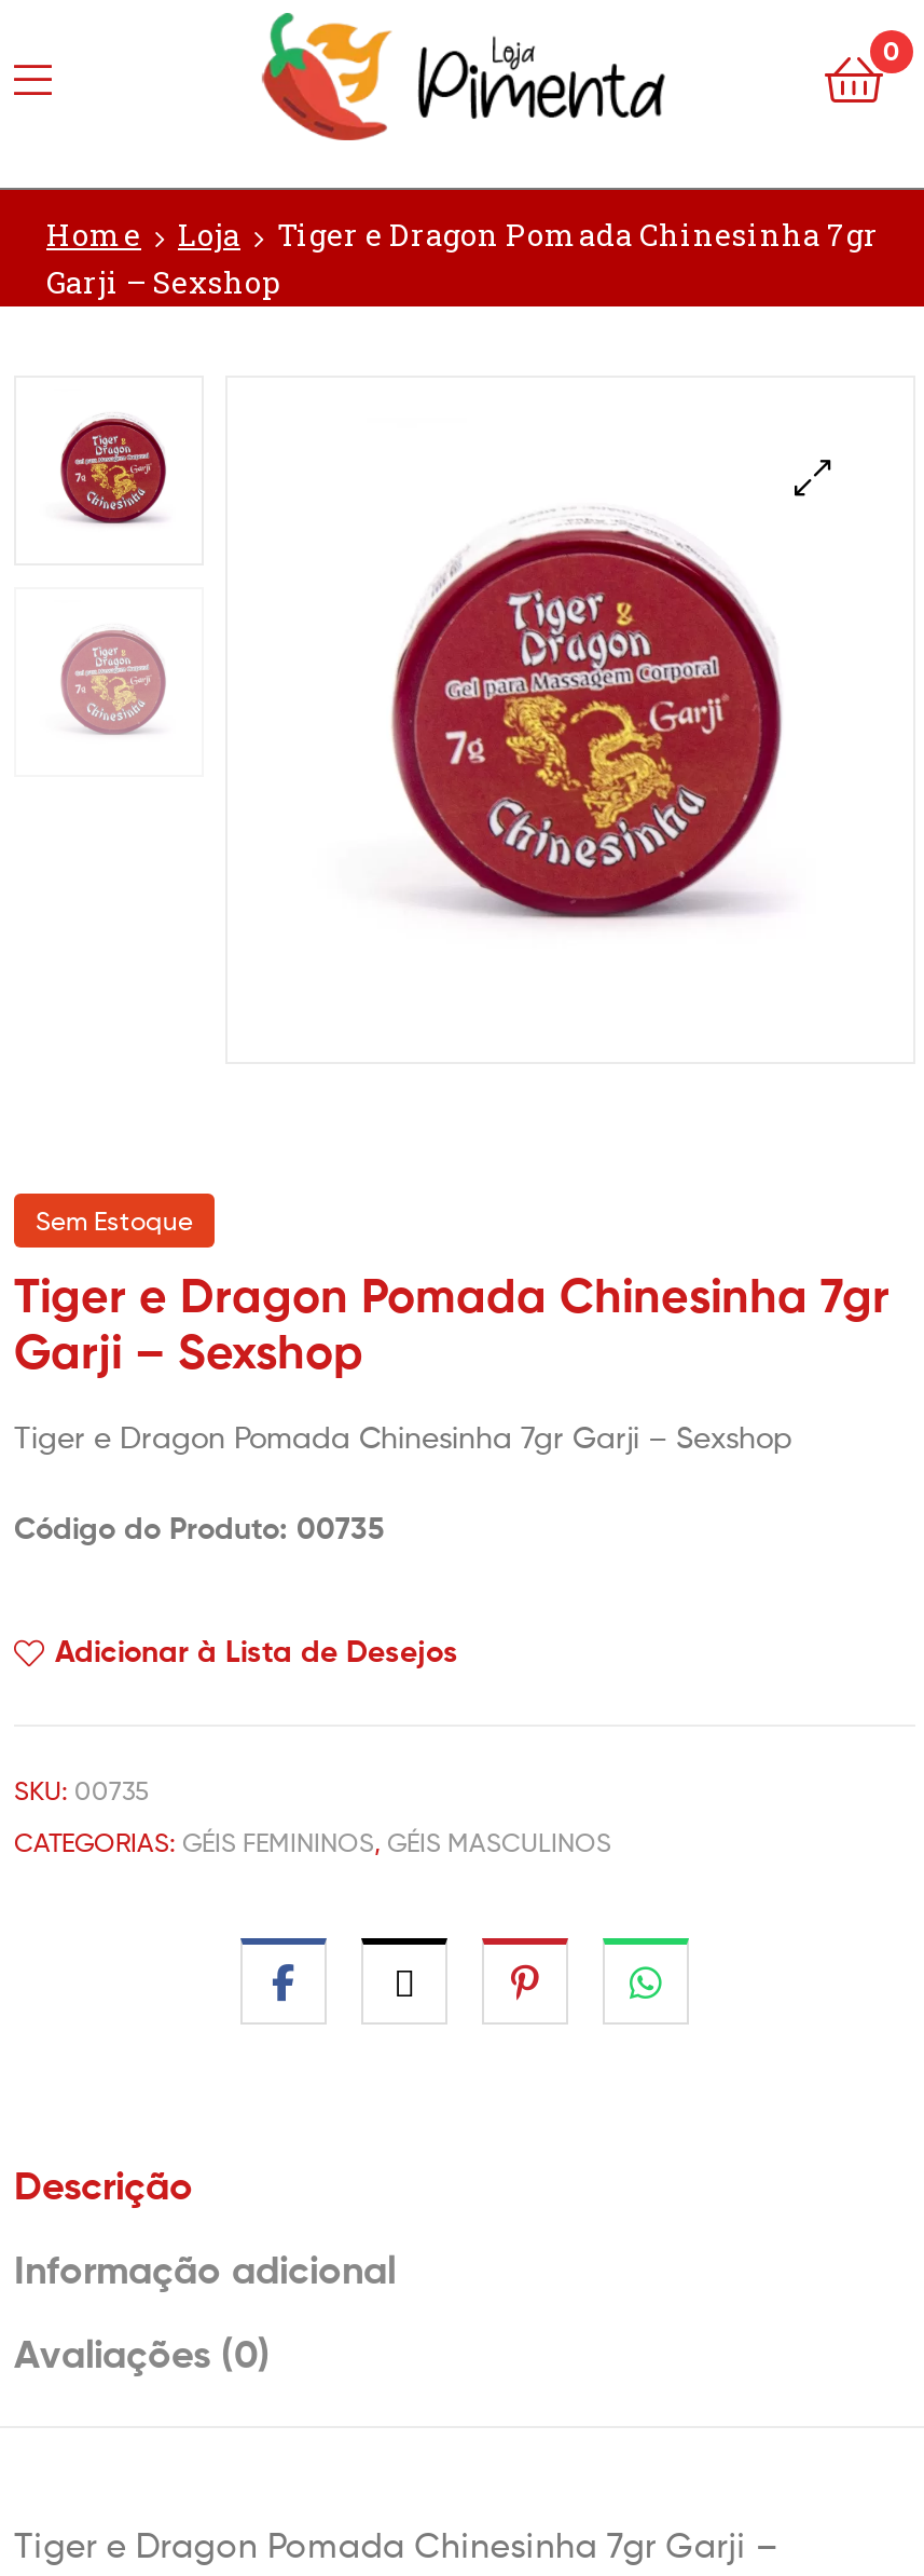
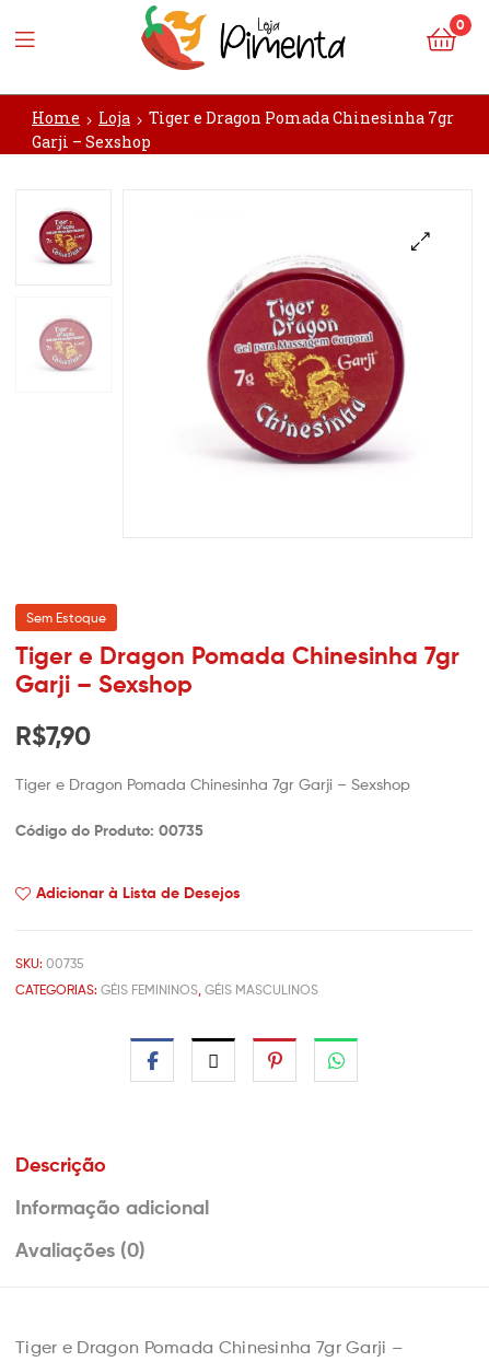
+ R$7,90
